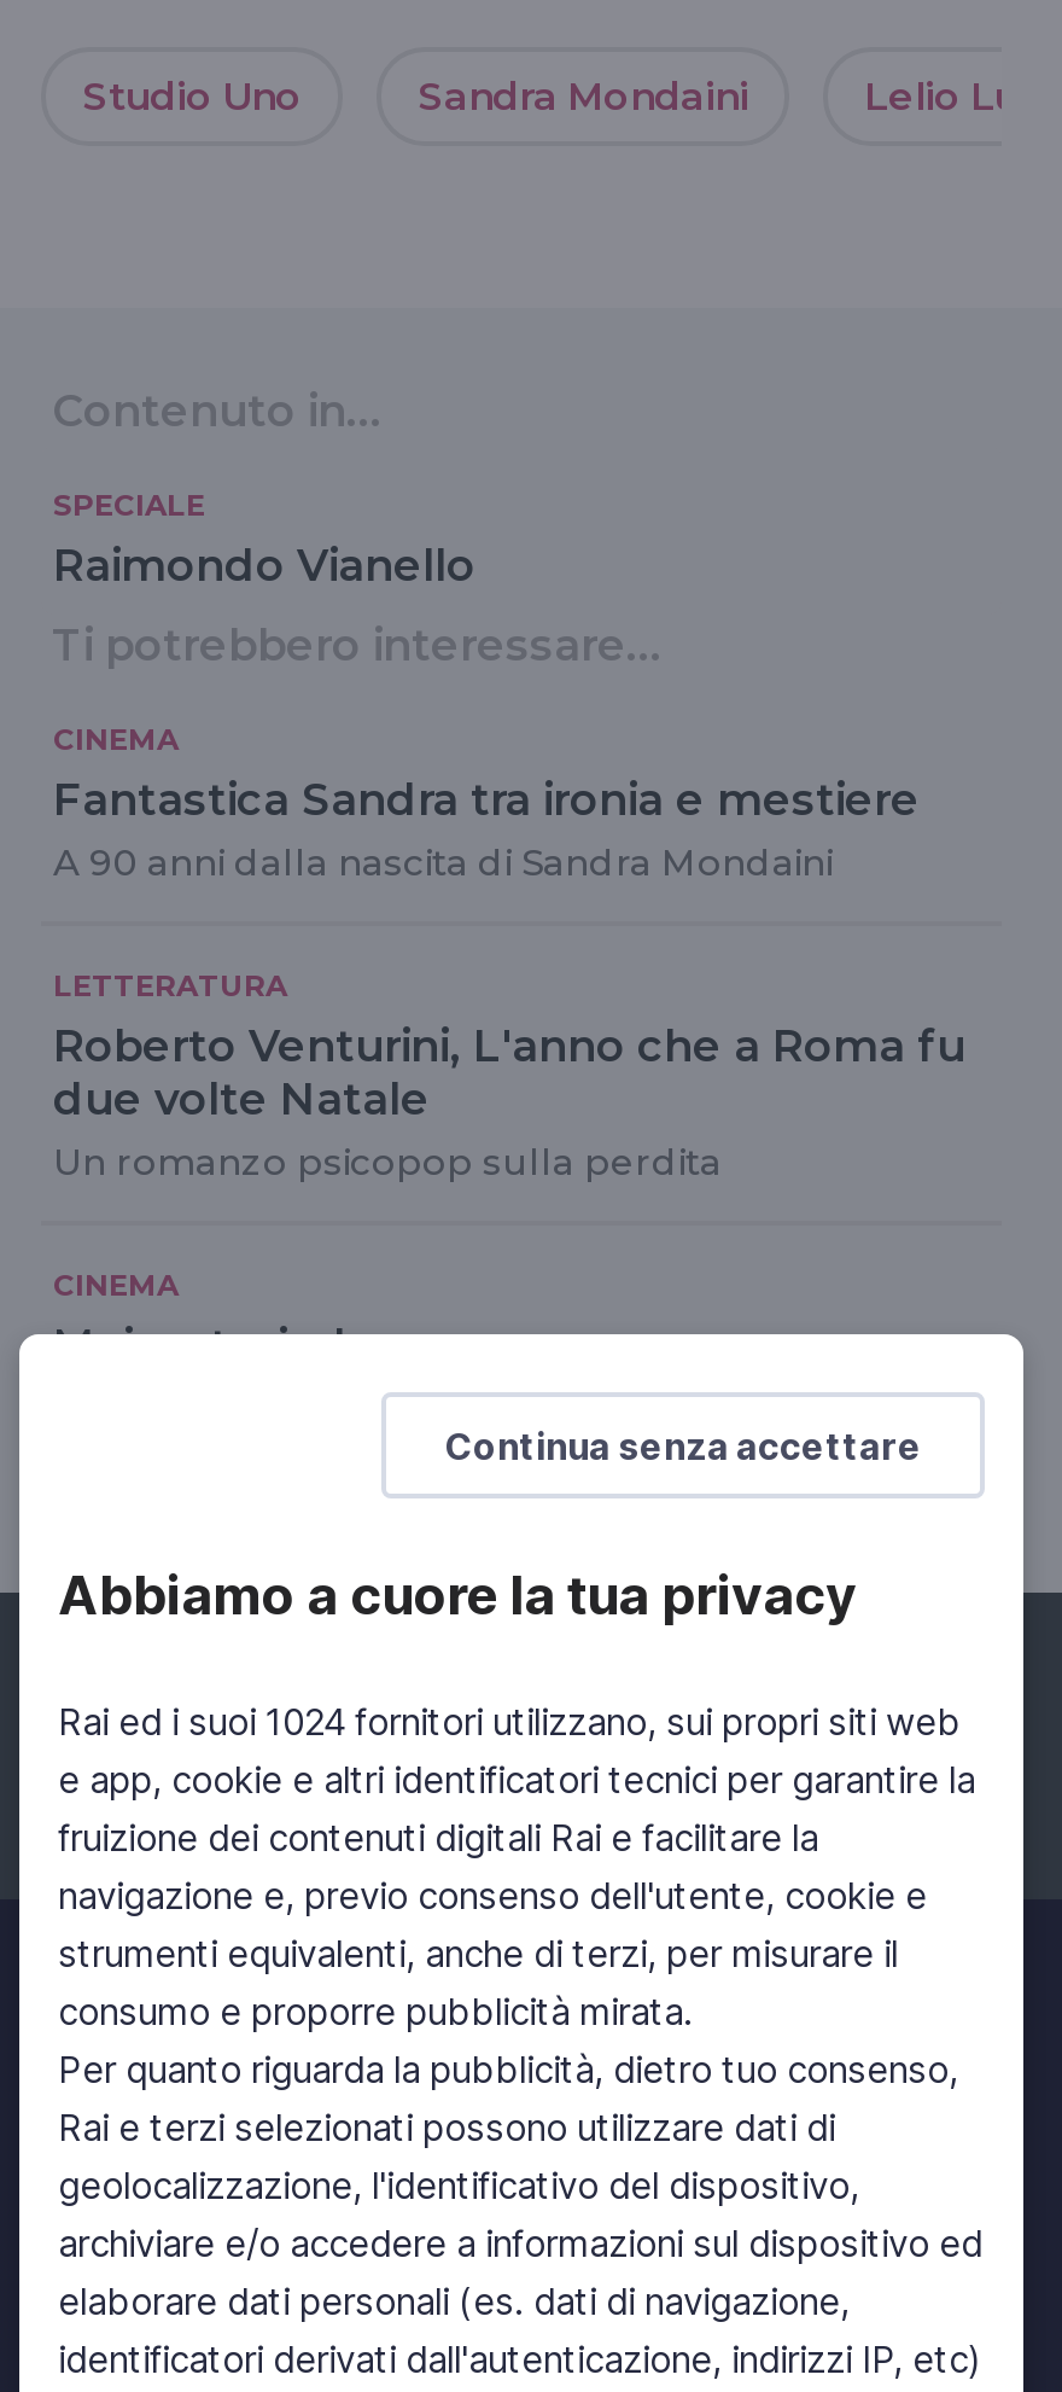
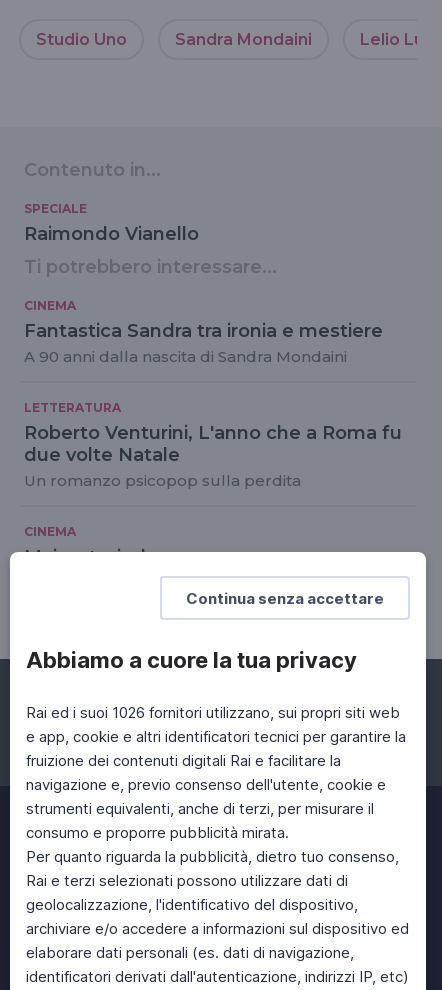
- Rai ed i suoi 1024 fornitori utilizzano, sui propri siti web
+ Rai ed i suoi 1026 fornitori utilizzano, sui propri siti web
